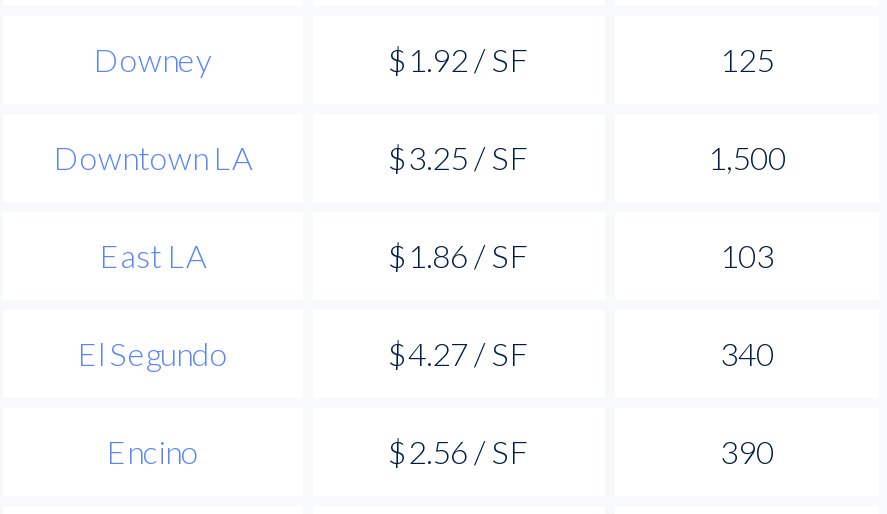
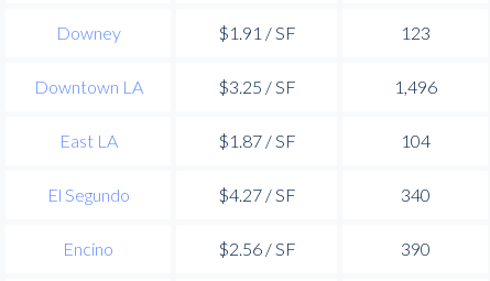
- $1.92 / SF
+ $1.91 / SF

- 125
+ 123

- 1,500
+ 1,496

- $1.86 / SF
+ $1.87 / SF

- 103
+ 104
